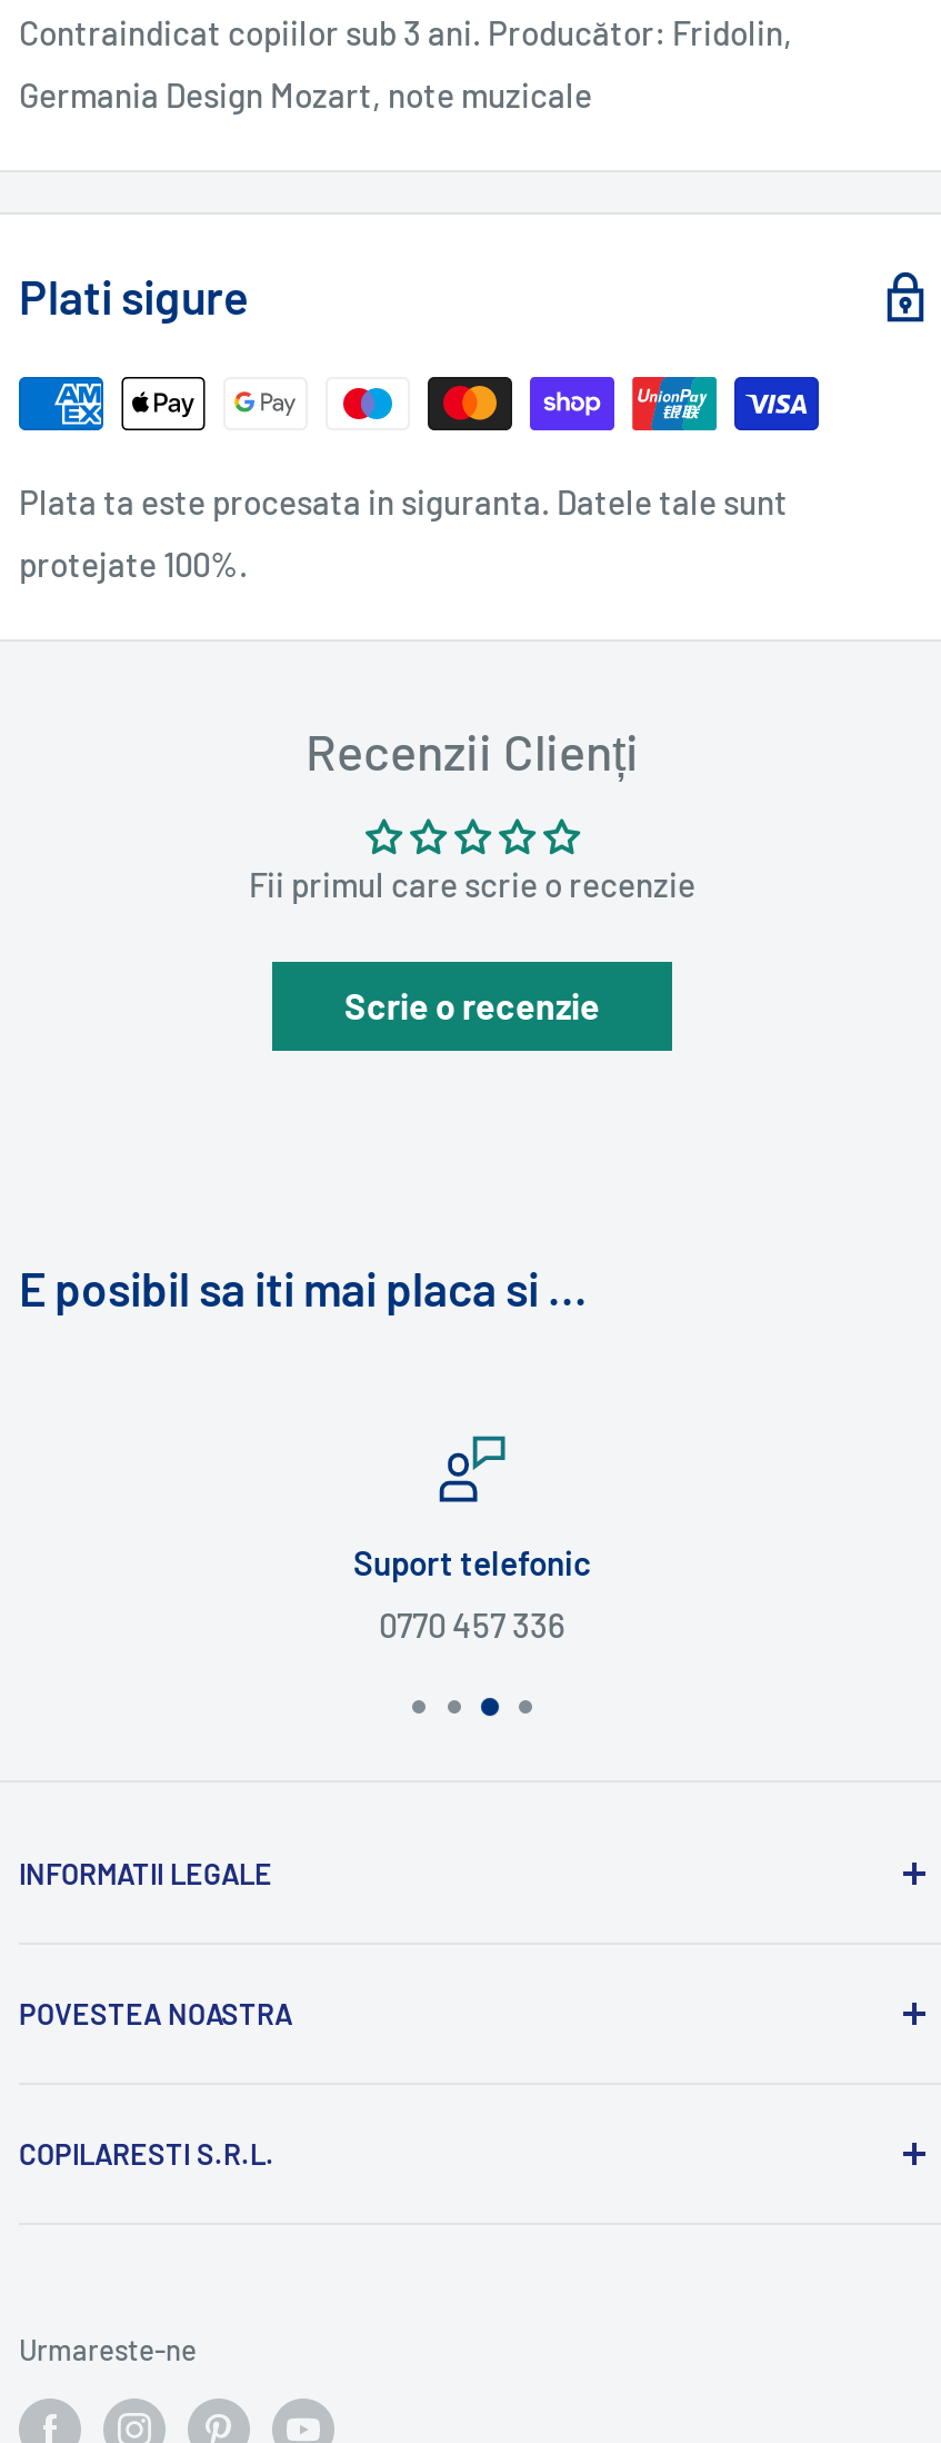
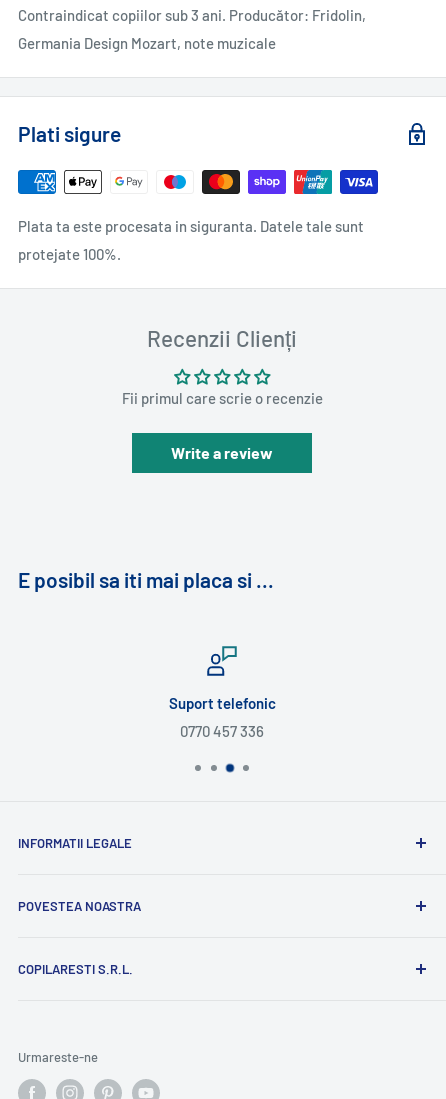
- Scrie o recenzie
+ Write a review
